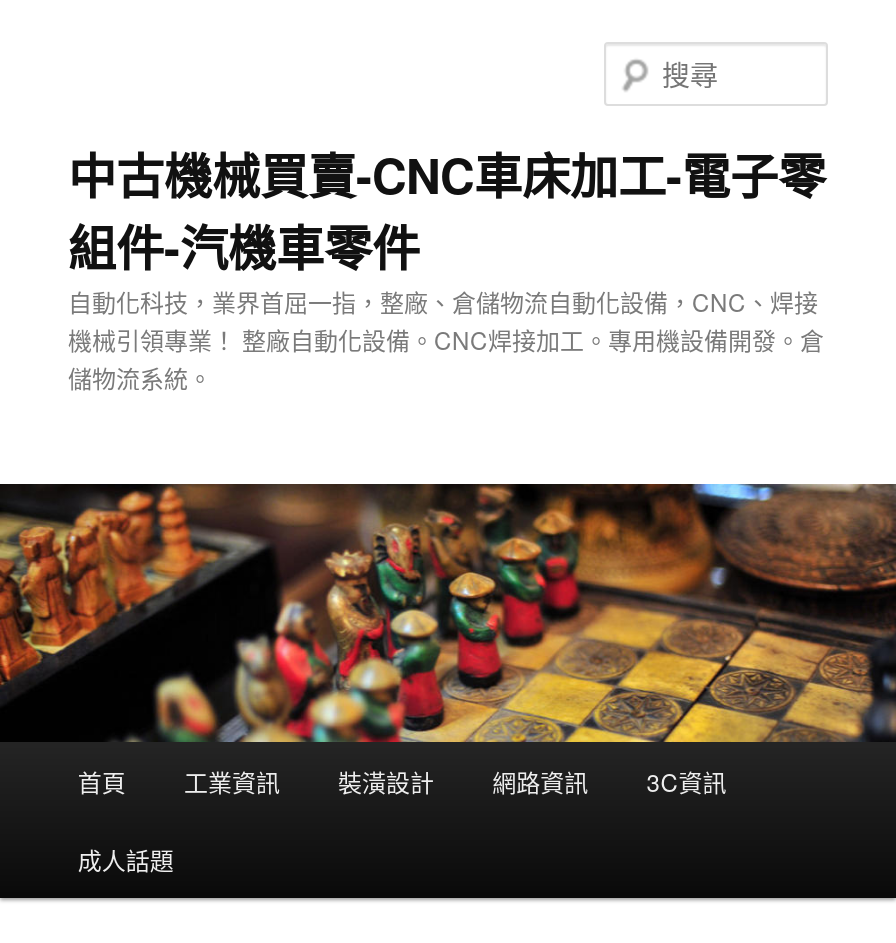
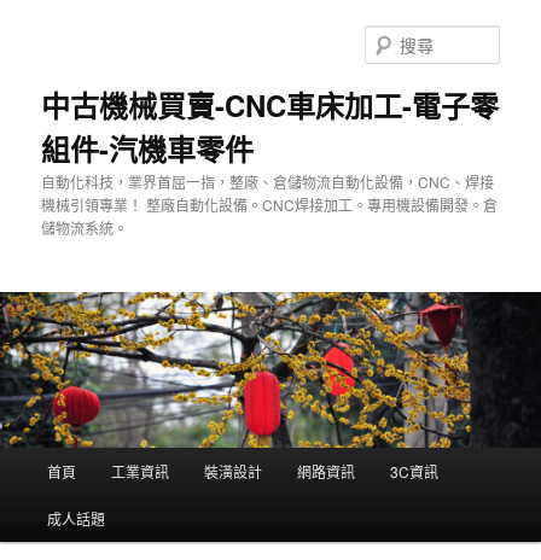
- [image]
+ [image]
